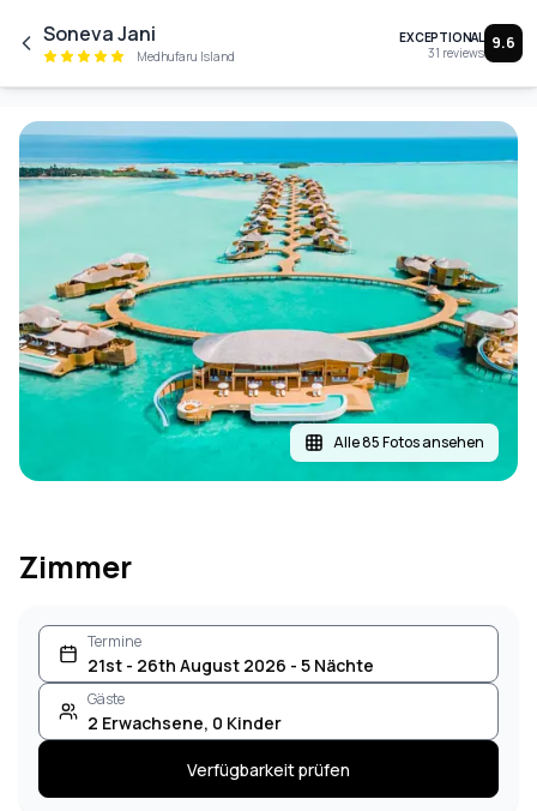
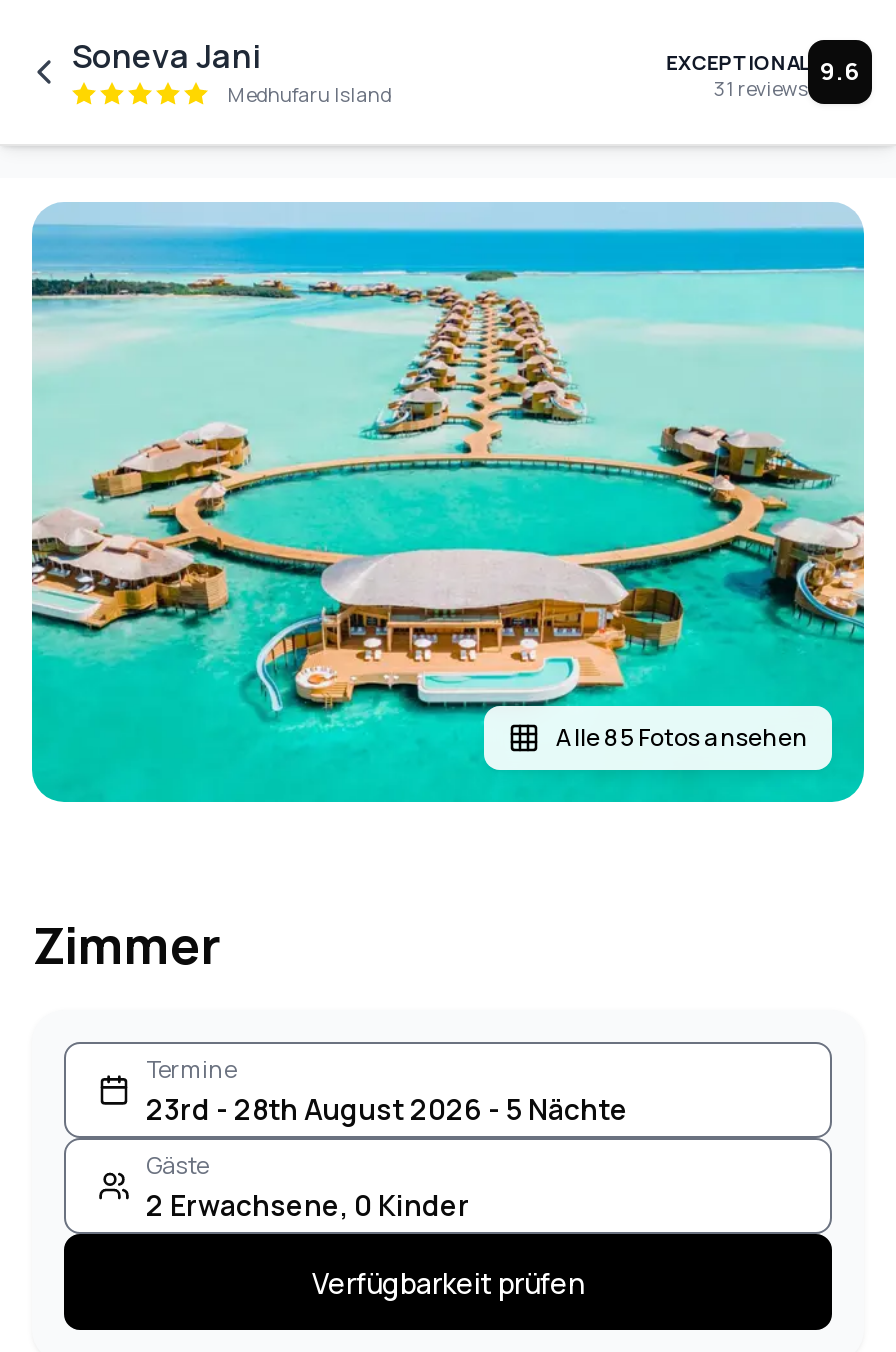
- 21st - 26th August 2026 - 5 Nächte
+ 23rd - 28th August 2026 - 5 Nächte
